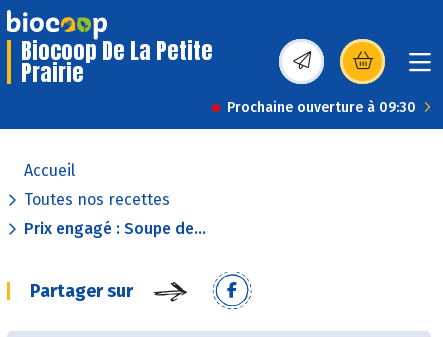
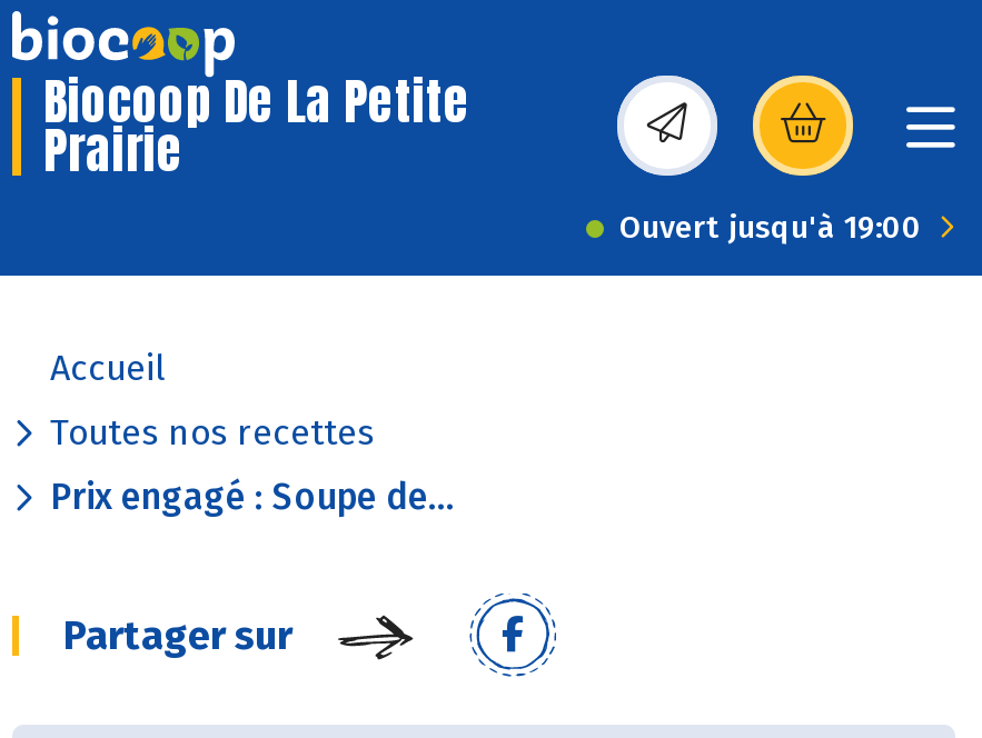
- Prochaine ouverture à 09:30
+ Ouvert jusqu'à 19:00
